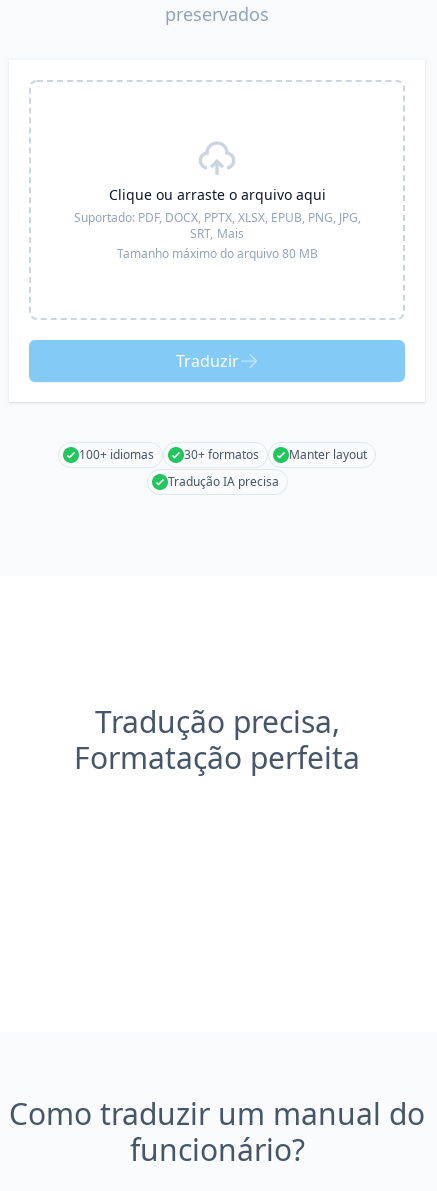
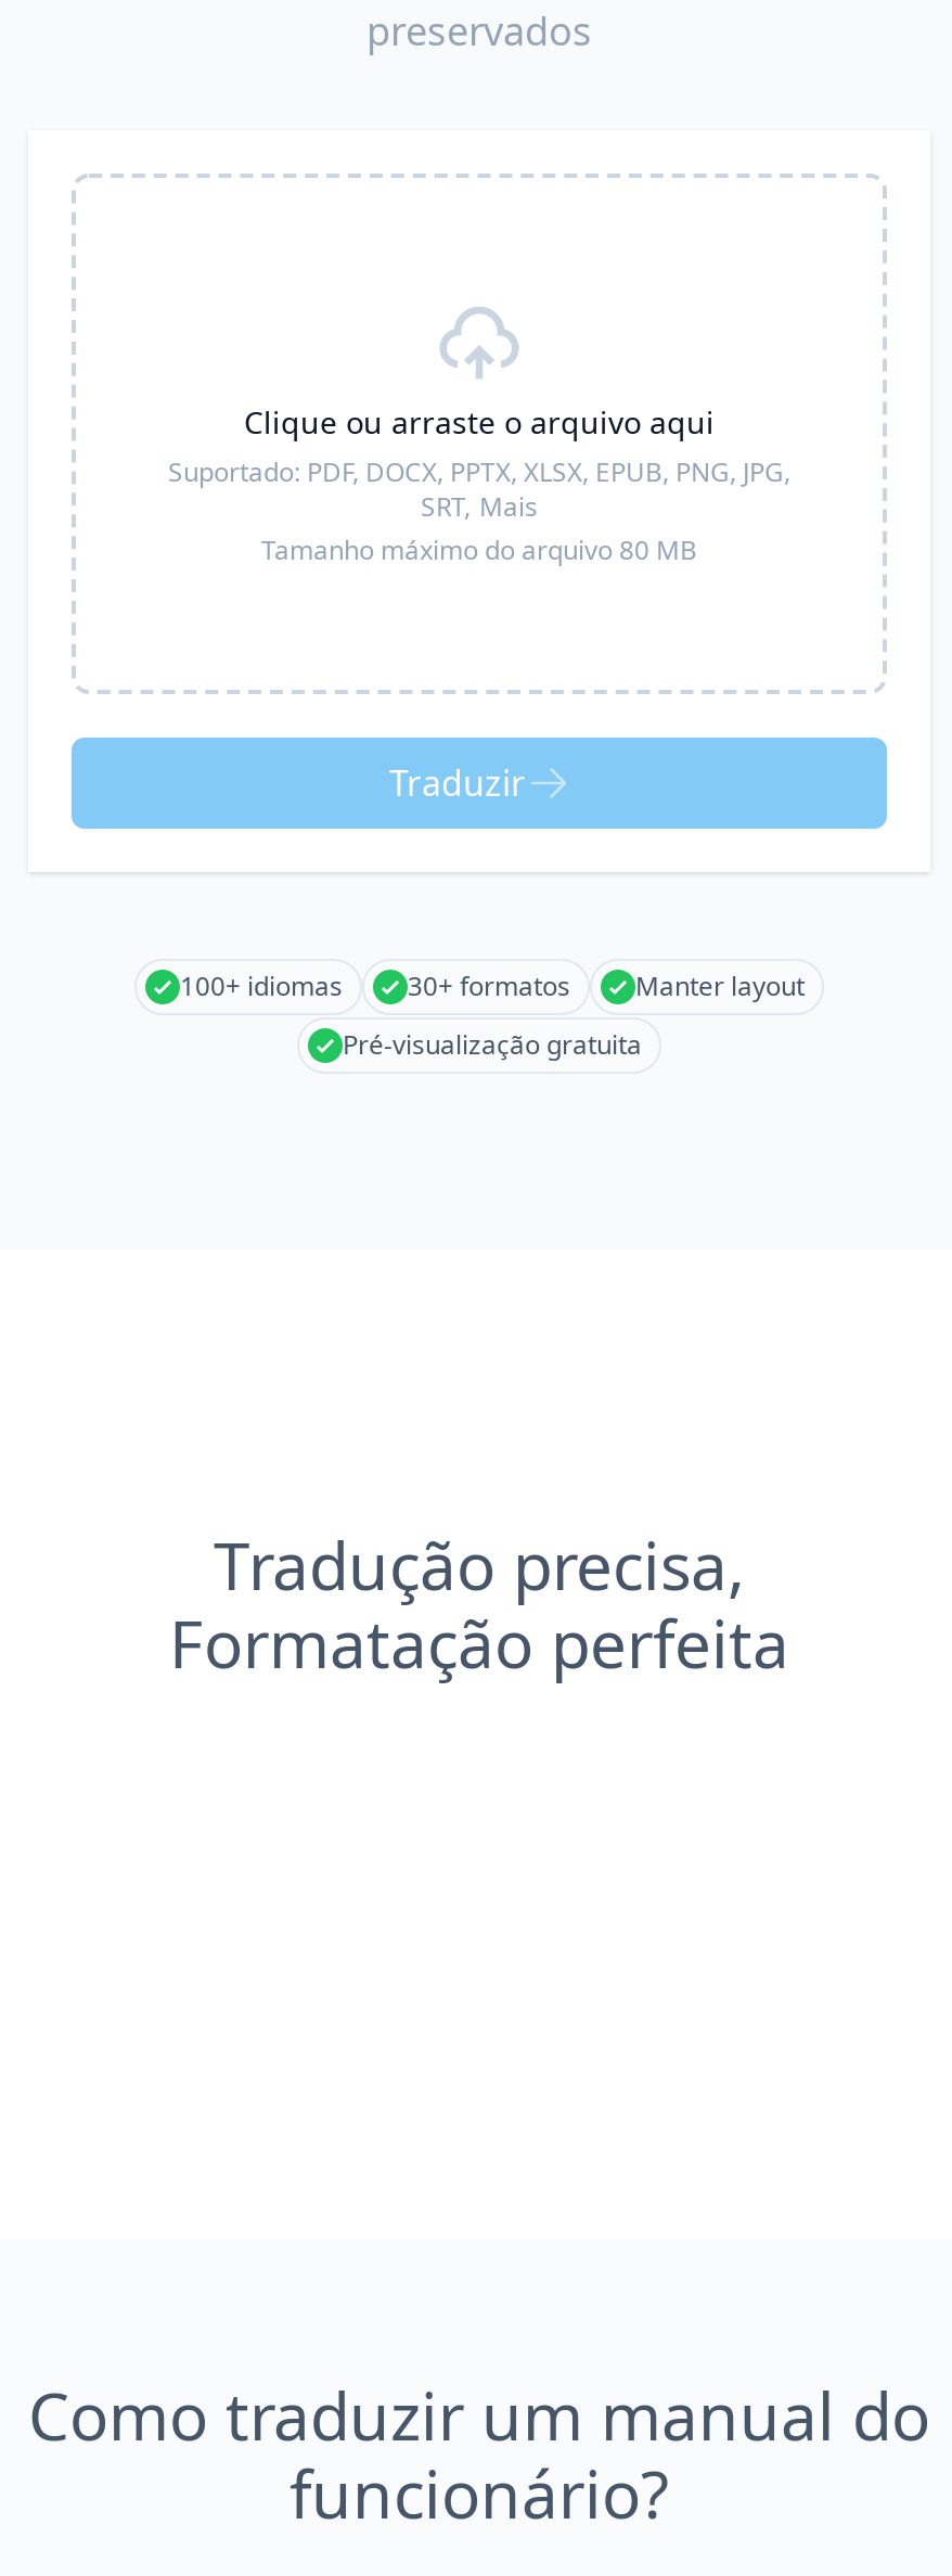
- Tradução IA precisa
+ Pré-visualização gratuita
